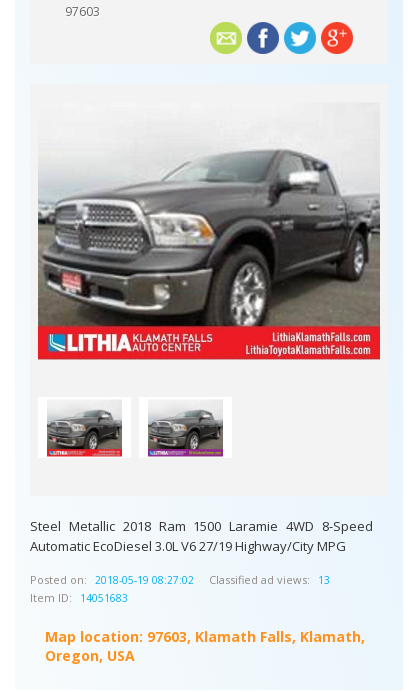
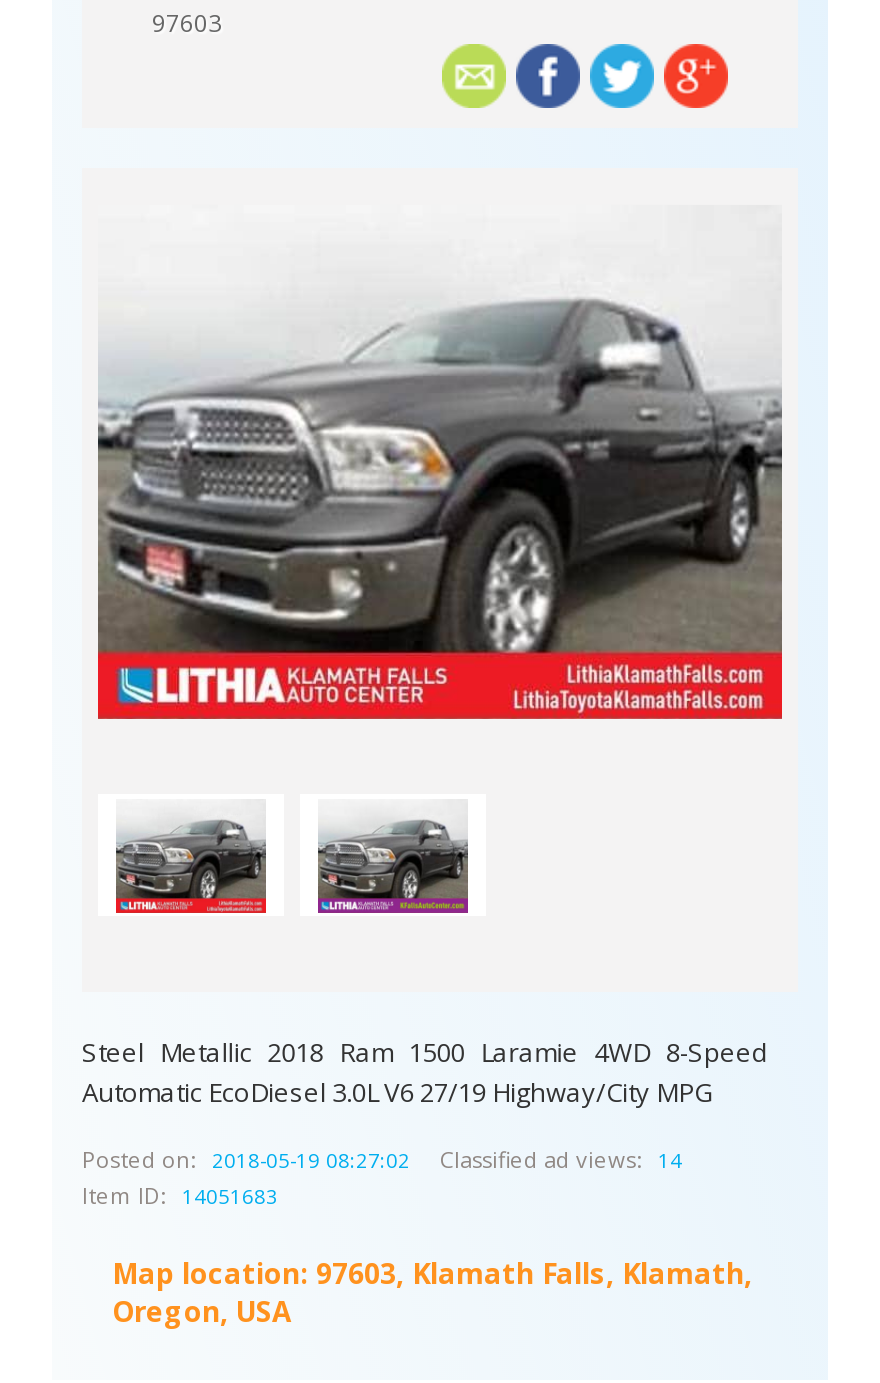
- Classified ad views: 13
+ Classified ad views: 14
